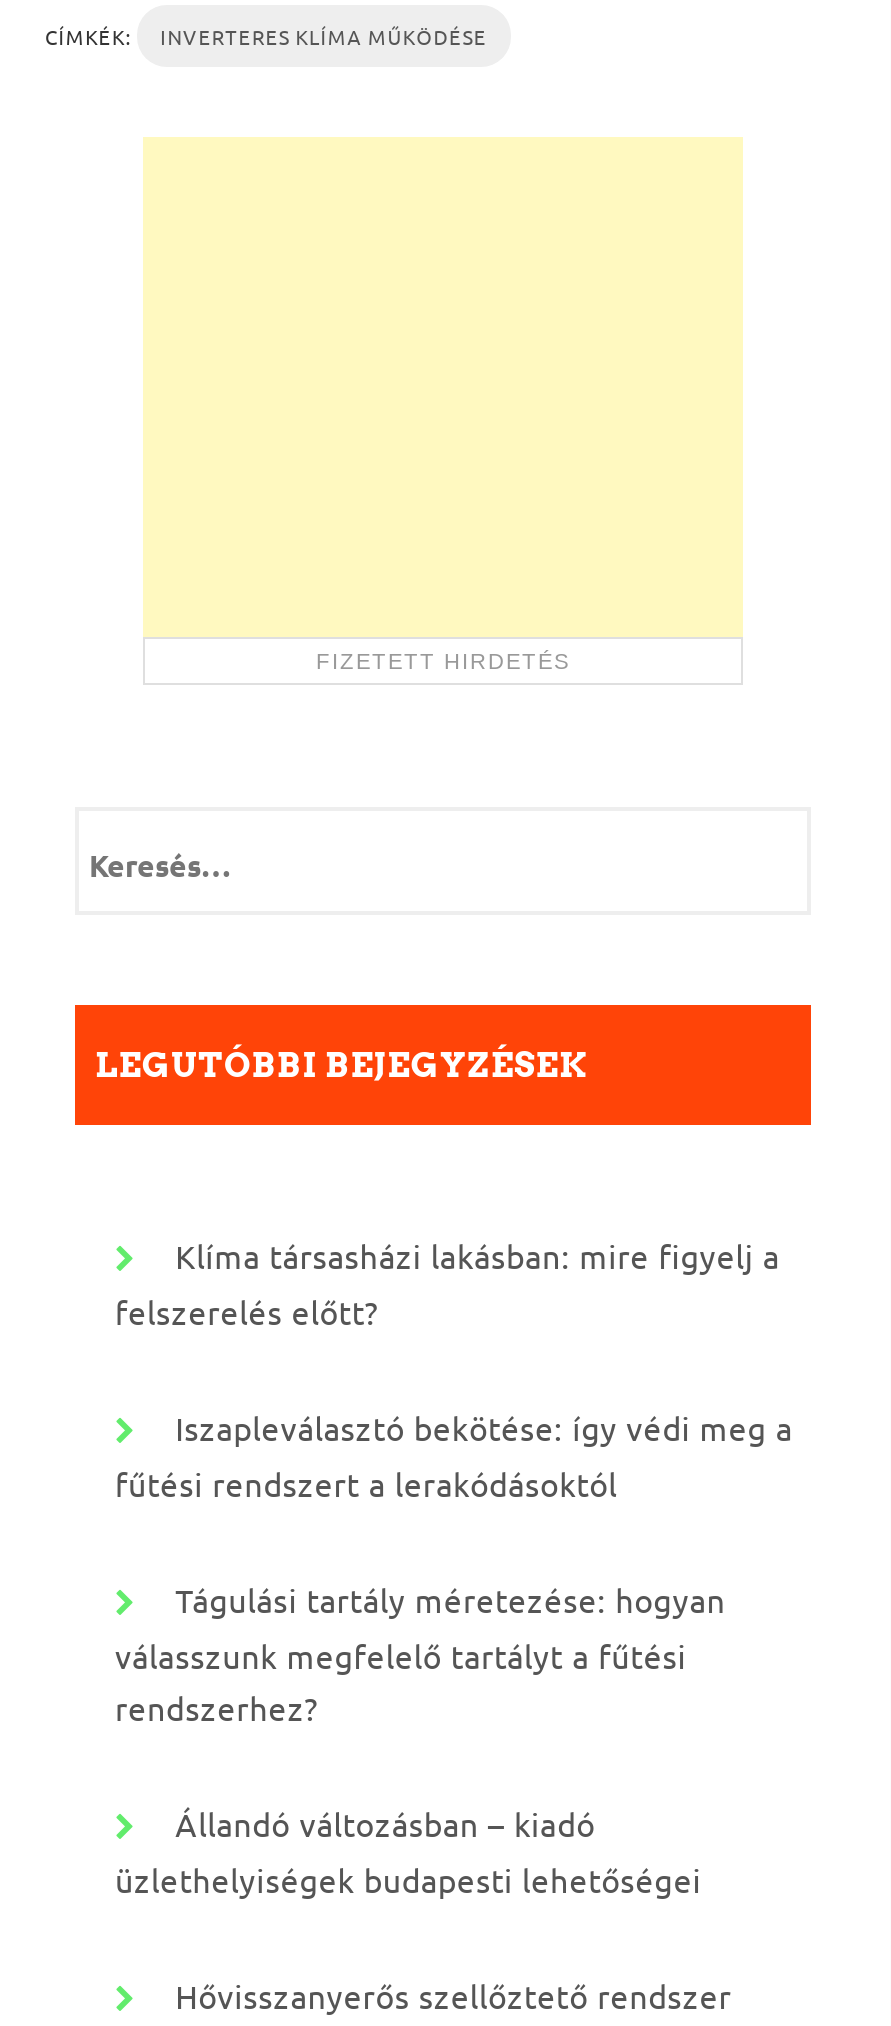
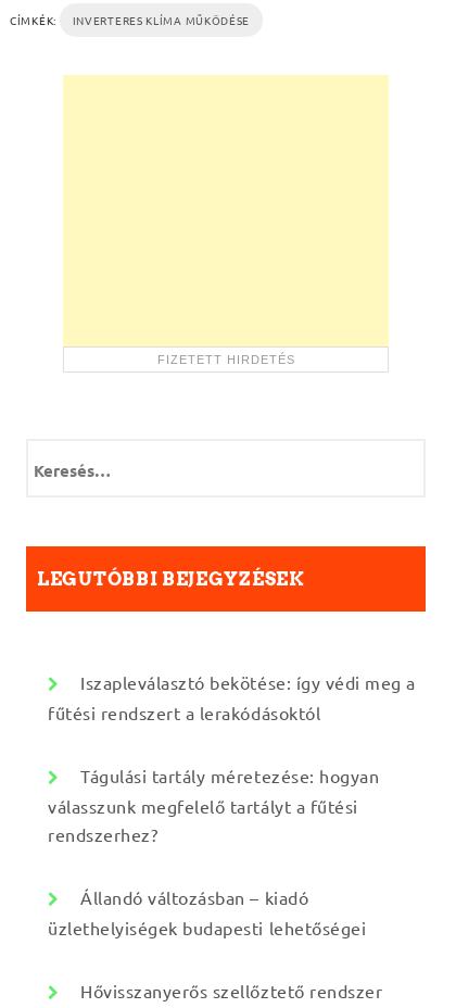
- Klíma társasházi lakásban: mire figyelj a
- felszerelés előtt?
